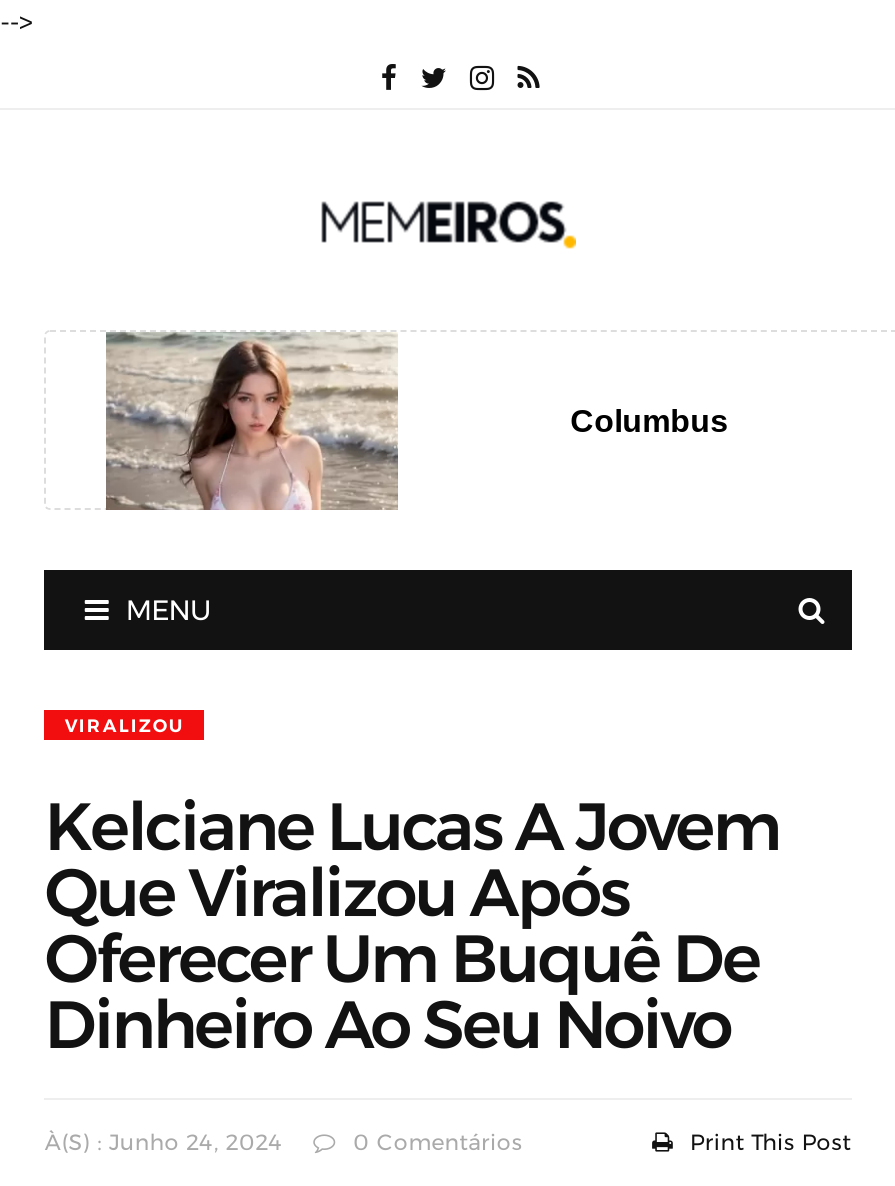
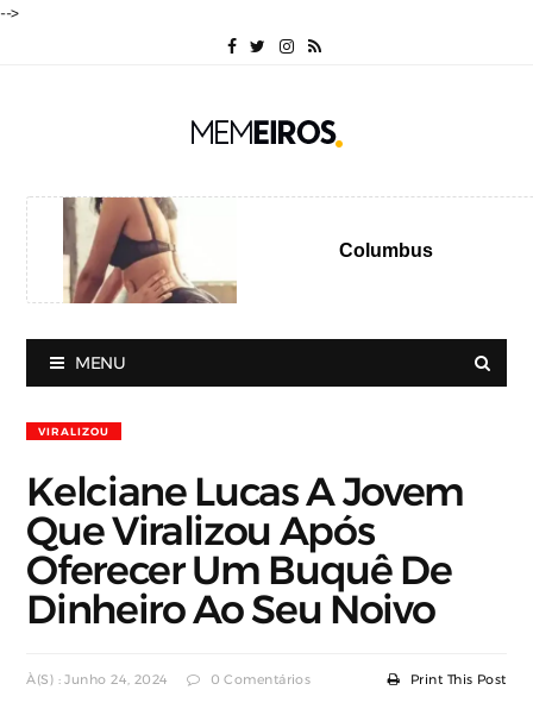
- [image]
+ [image]
